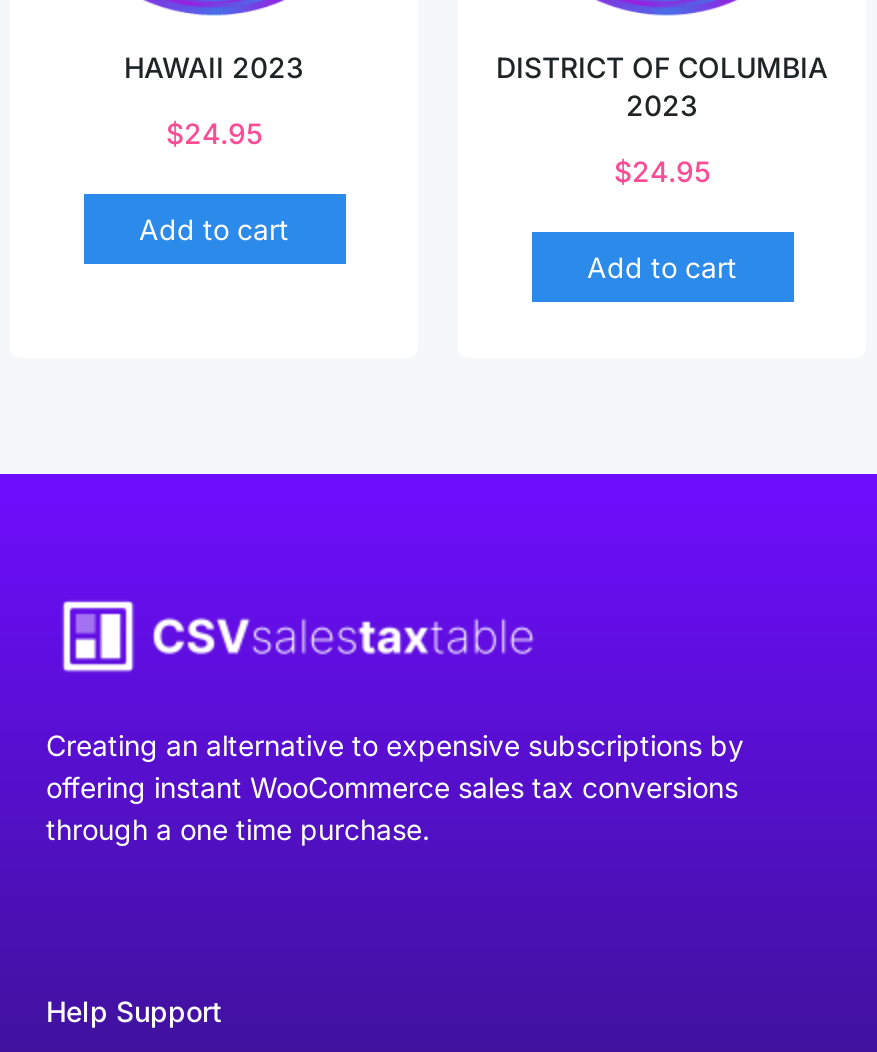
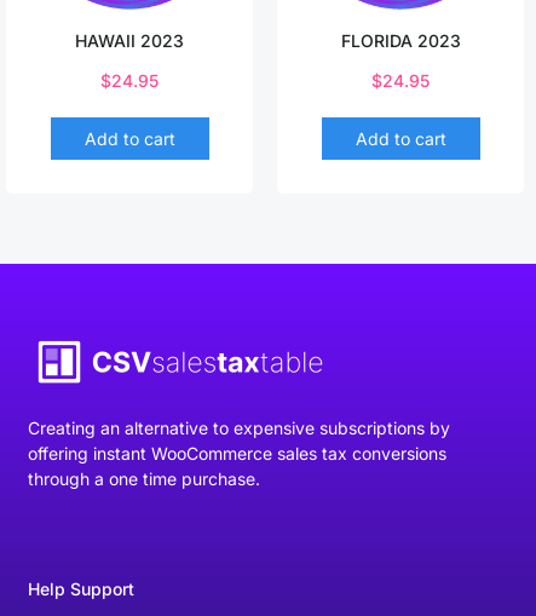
- DISTRICT OF COLUMBIA
- 2023
+ FLORIDA 2023
